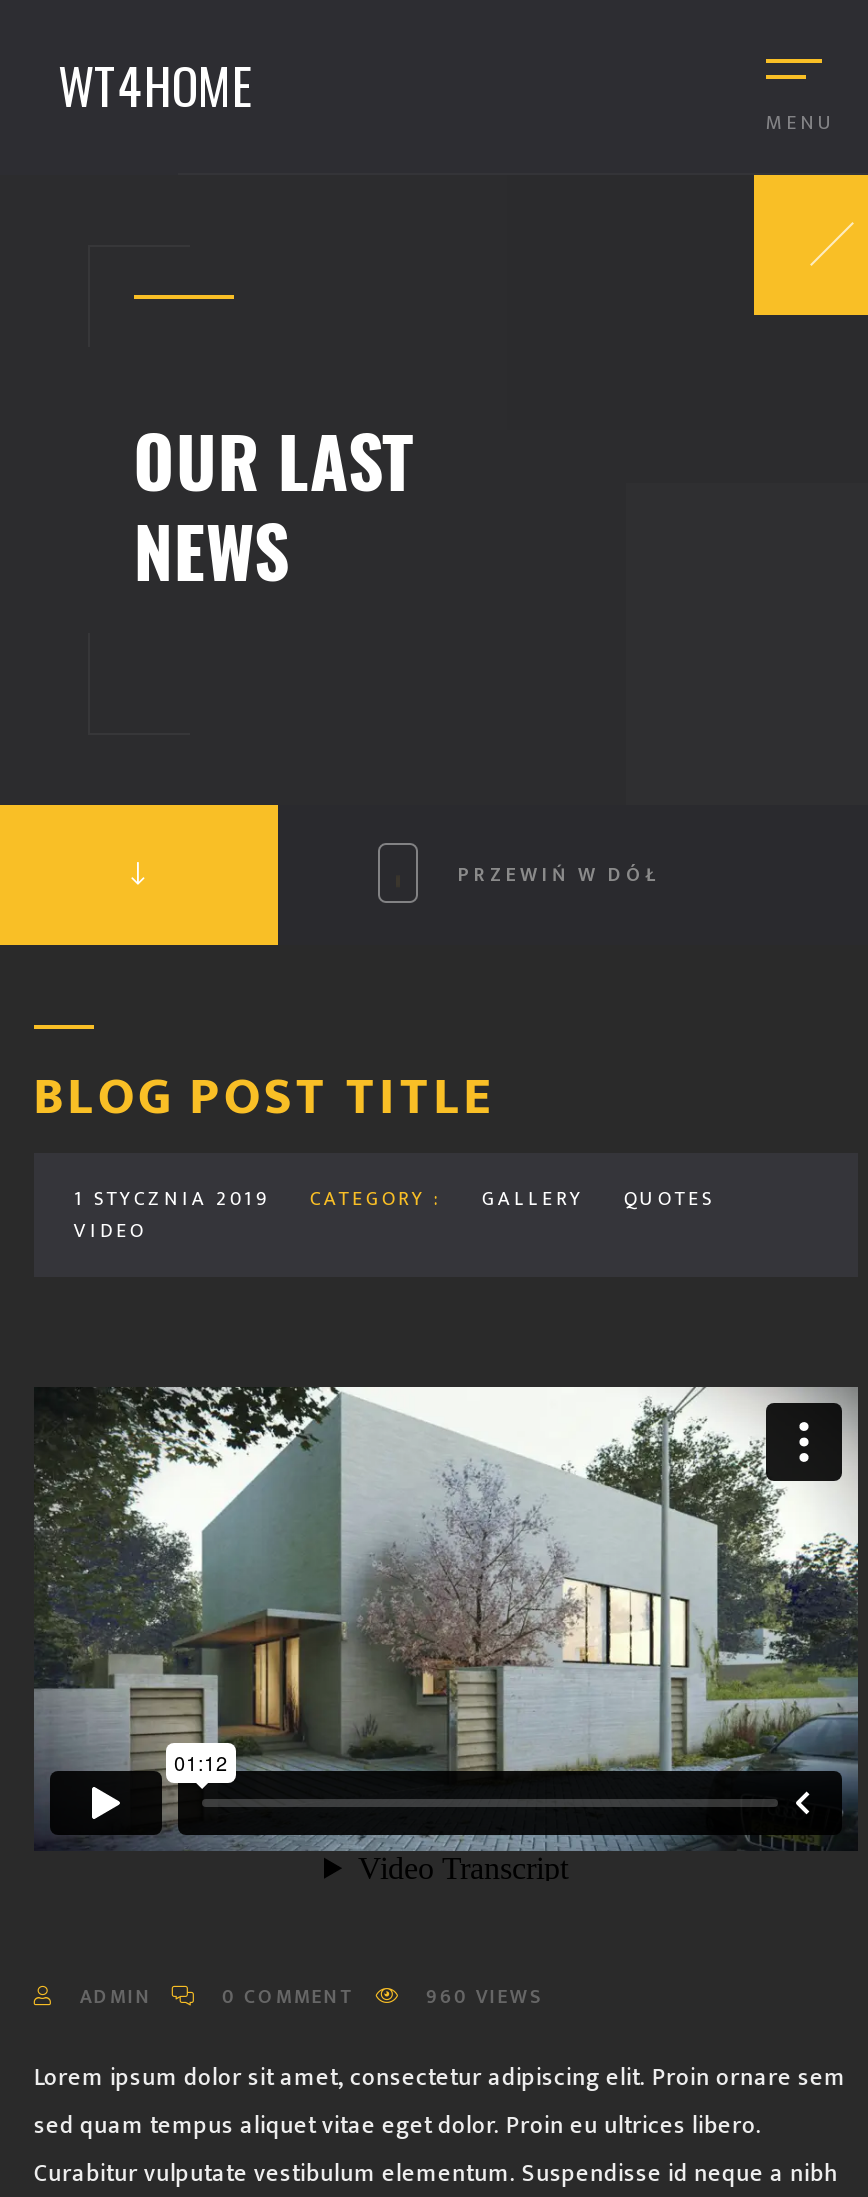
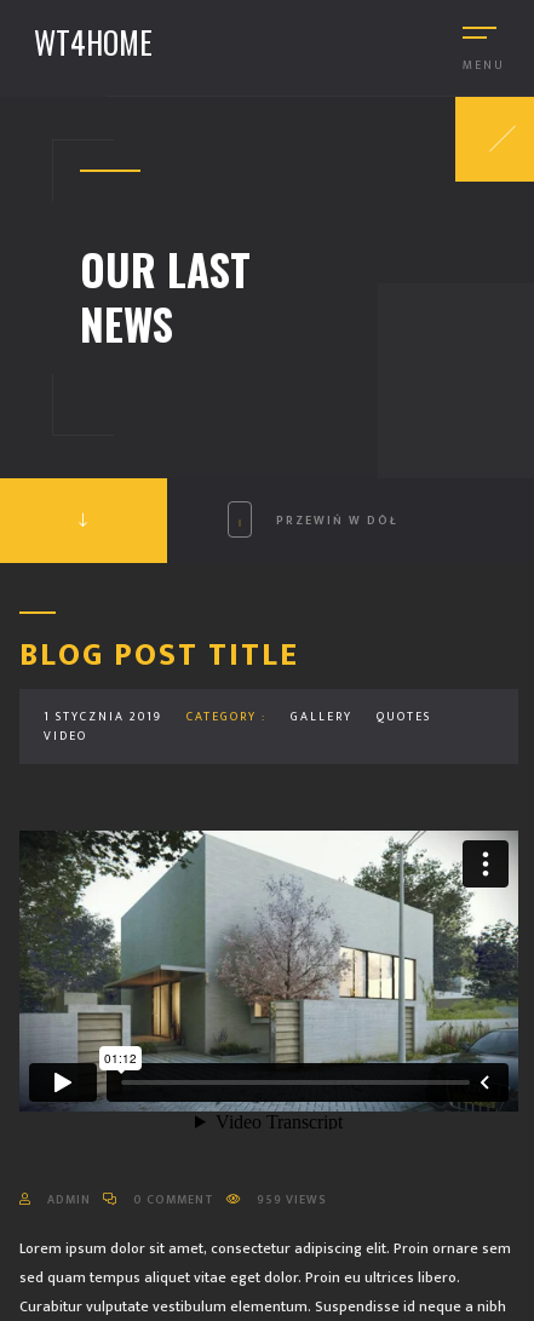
- ADMIN 0 COMMENT 960 VIEWS
+ ADMIN 0 COMMENT 959 VIEWS
